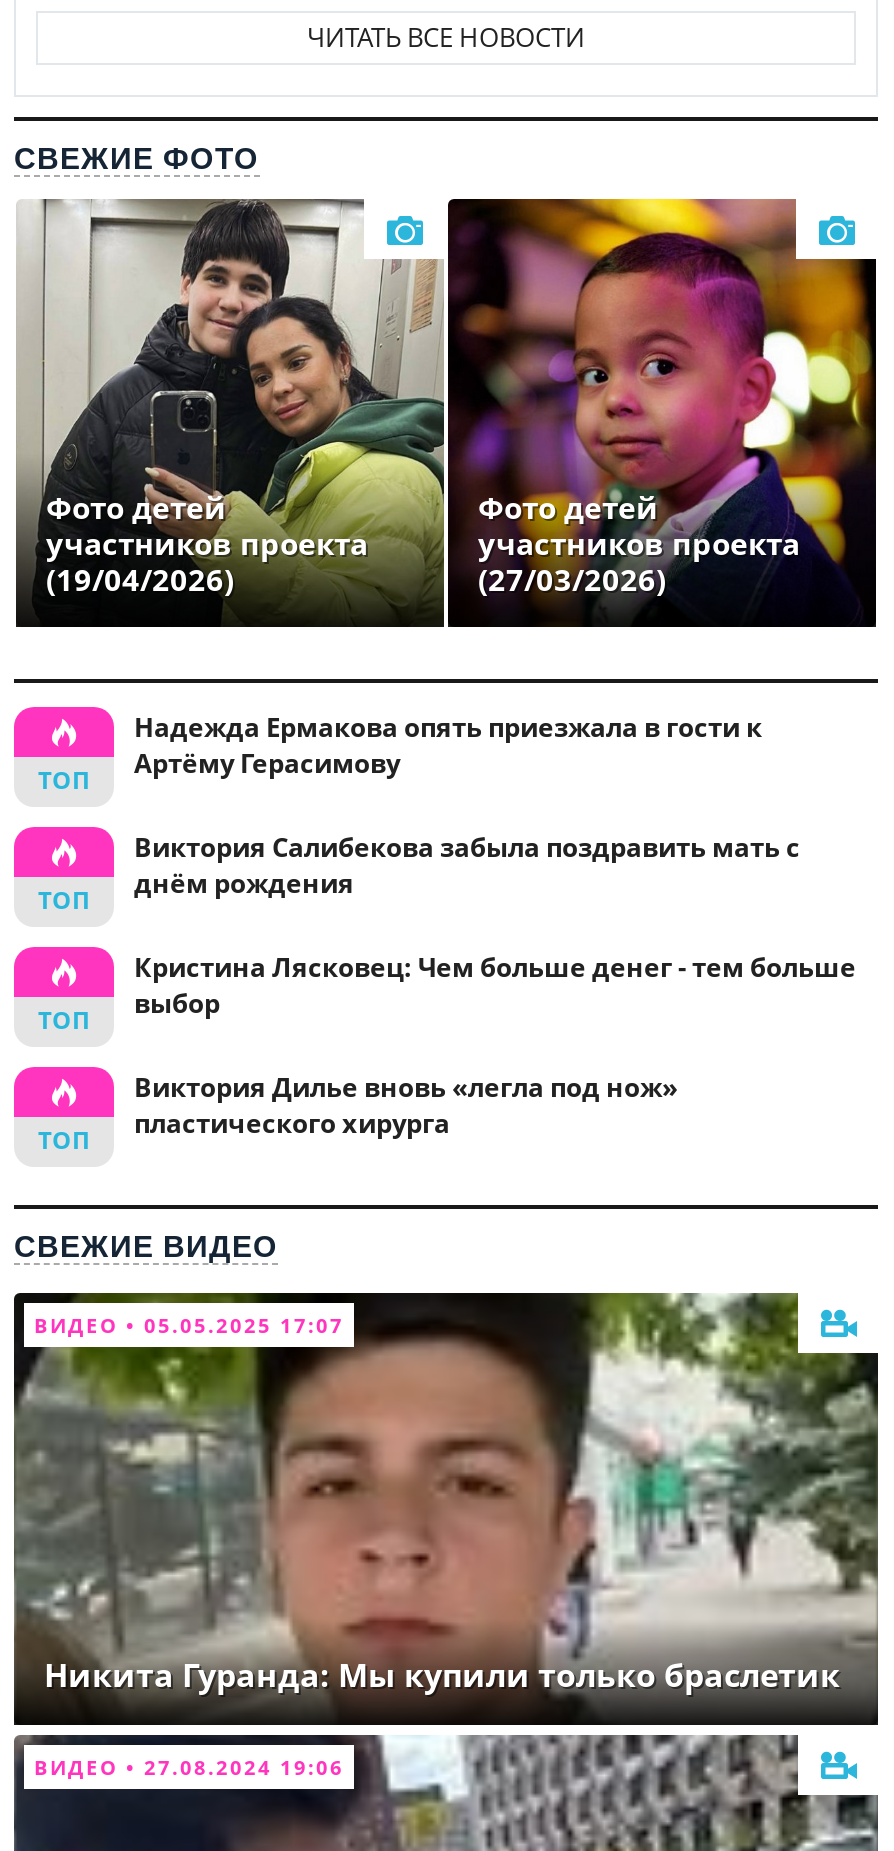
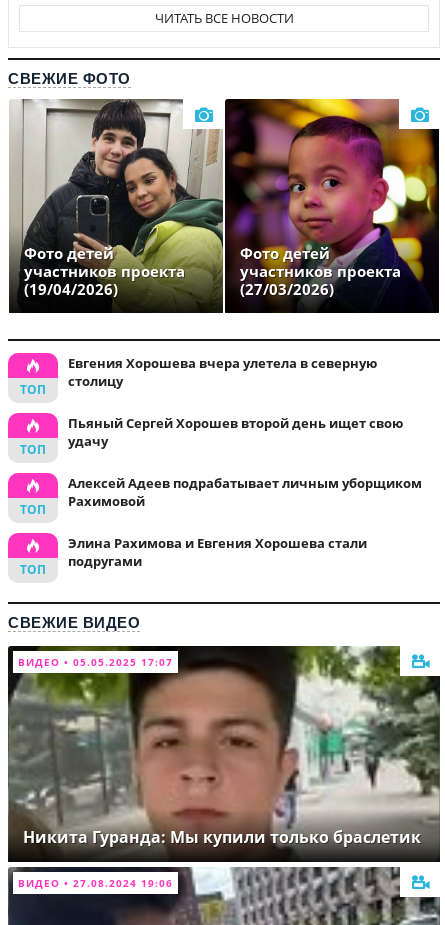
- Надежда Ермакова опять приезжала в гости к
- Артёму Герасимову
+ Евгения Хорошева вчера улетела в северную
+ столицу

- Виктория Салибекова забыла поздравить мать с
- днём рождения
+ Пьяный Сергей Хорошев второй день ищет свою
+ удачу

- Кристина Лясковец: Чем больше денег - тем больше
- выбор
+ Алексей Адеев подрабатывает личным уборщиком
+ Рахимовой

- Виктория Дилье вновь «легла под нож»
- пластического хирурга
+ Элина Рахимова и Евгения Хорошева стали
+ подругами
